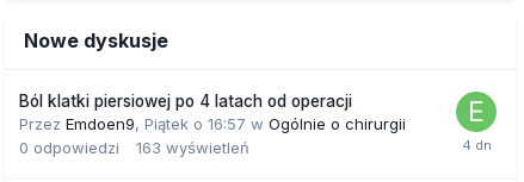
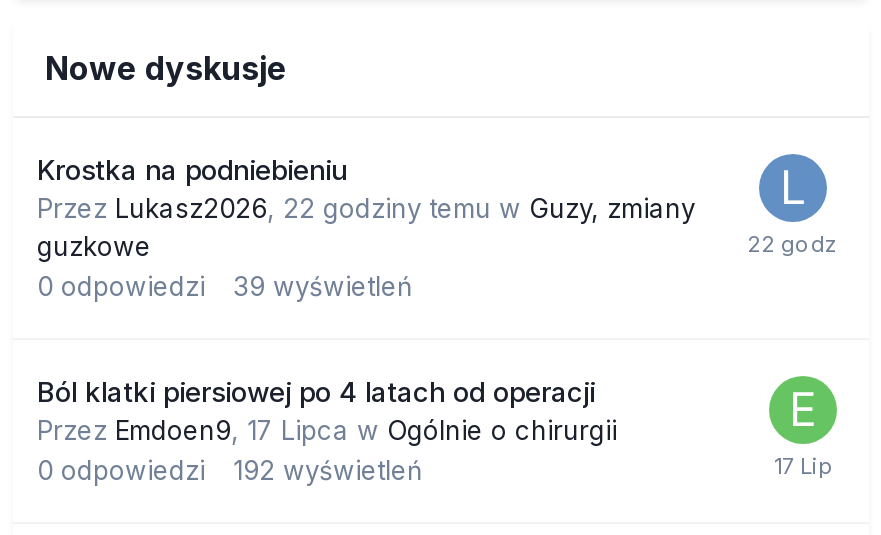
+ [image]
+ Krostka na podniebieniu
+ Przez Lukasz2026, 22 godziny temu w Guzy, zmiany
+ guzkowe
+ 0 odpowiedzi
+ 39 wyświetleń

- Przez Emdoen9, Piątek o 16:57 w Ogólnie o chirurgii
+ Przez Emdoen9, 17 Lipca w Ogólnie o chirurgii

- 0 odpowiedzi 163 wyświetleń
+ 0 odpowiedzi 192 wyświetleń
